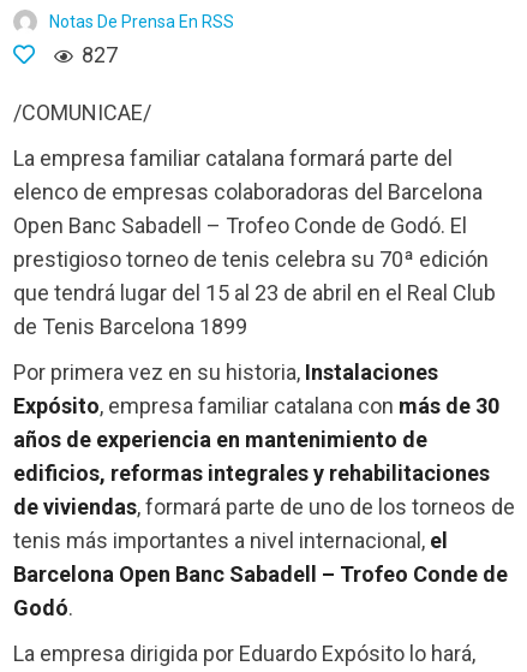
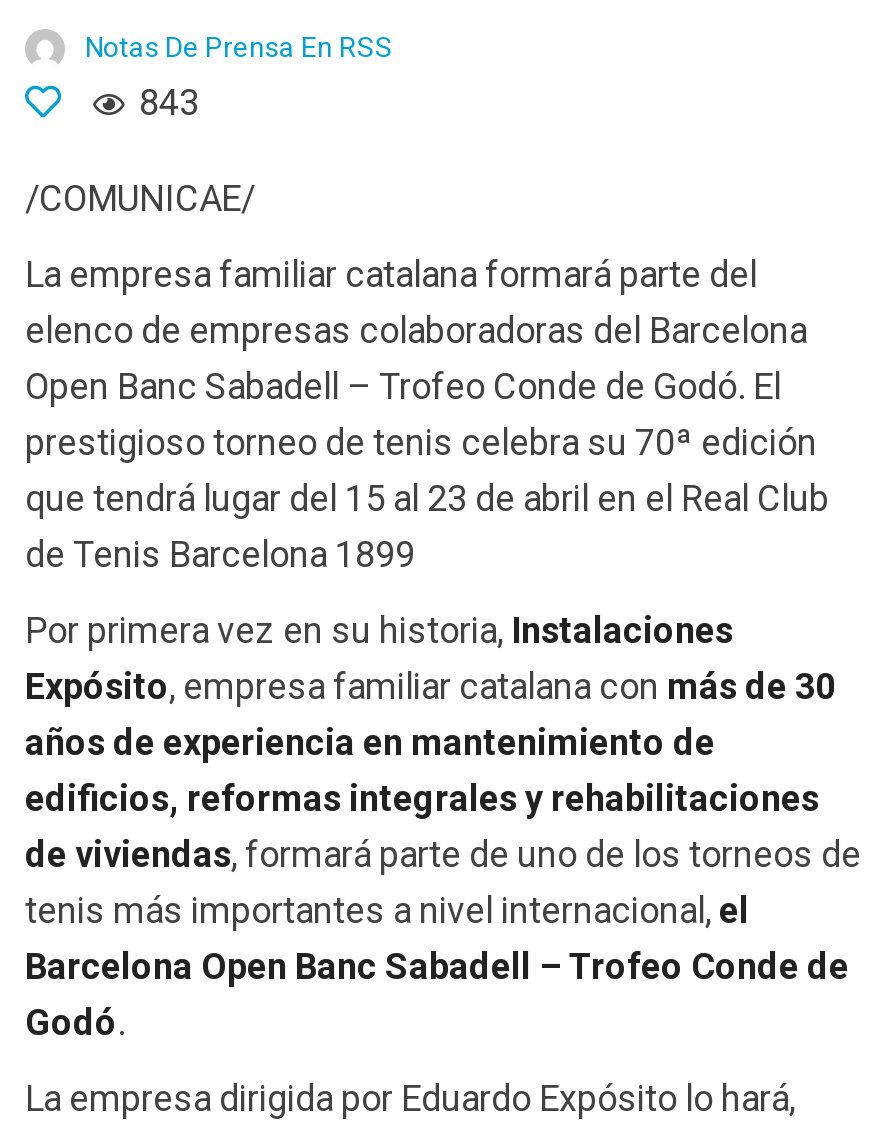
- 827
+ 843
